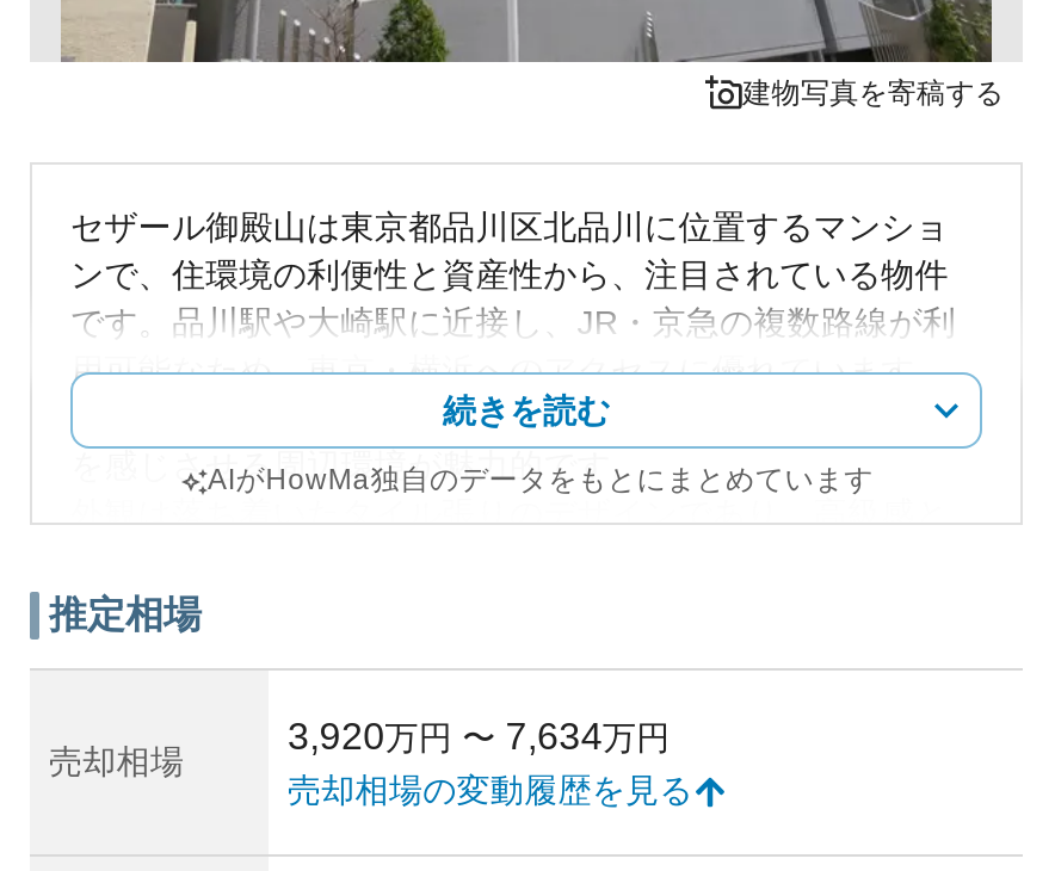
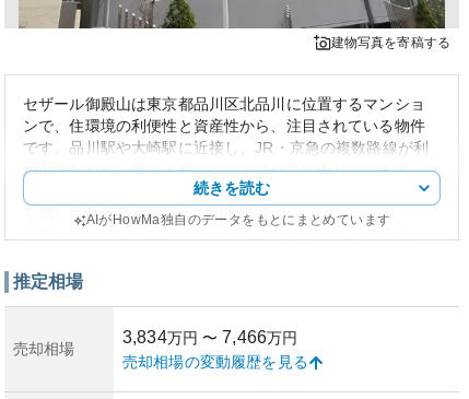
- 3,920万円 〜 7,634万円
+ 3,834万円 〜 7,466万円
